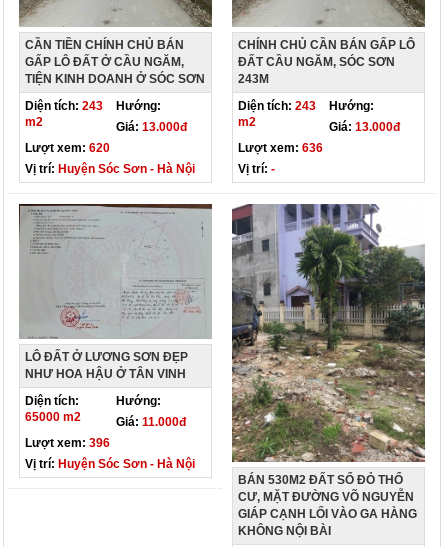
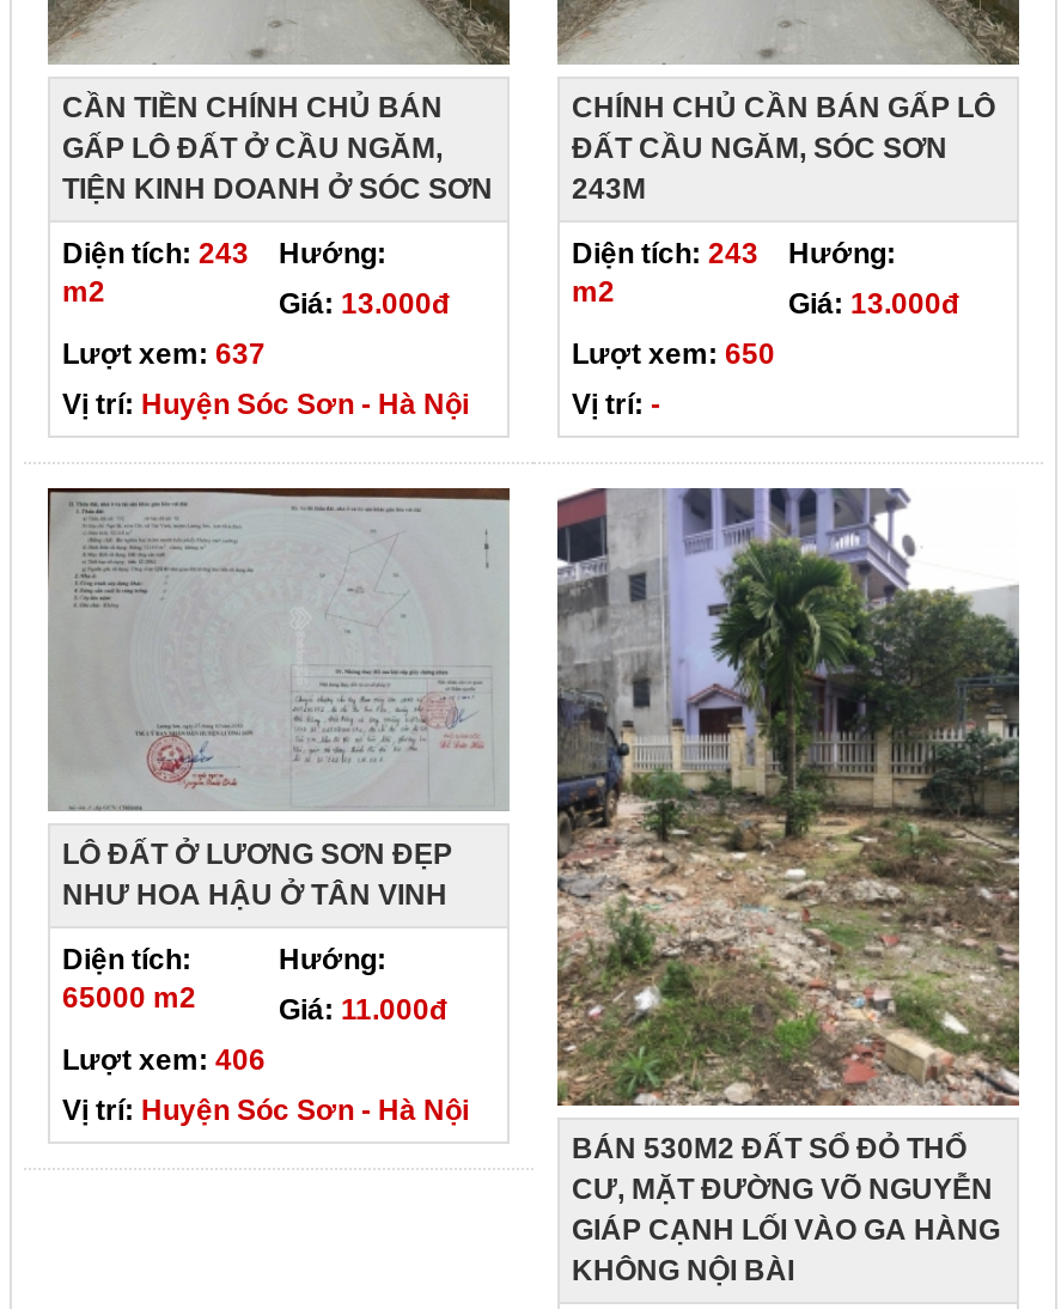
- Lượt xem: 620
+ Lượt xem: 637

- Lượt xem: 636
+ Lượt xem: 650

- Lượt xem: 396
+ Lượt xem: 406
